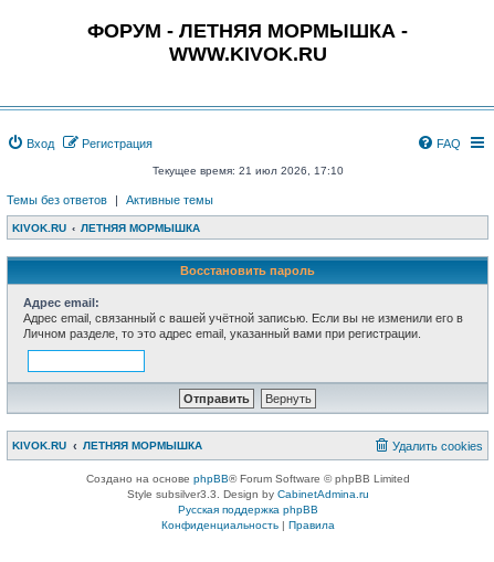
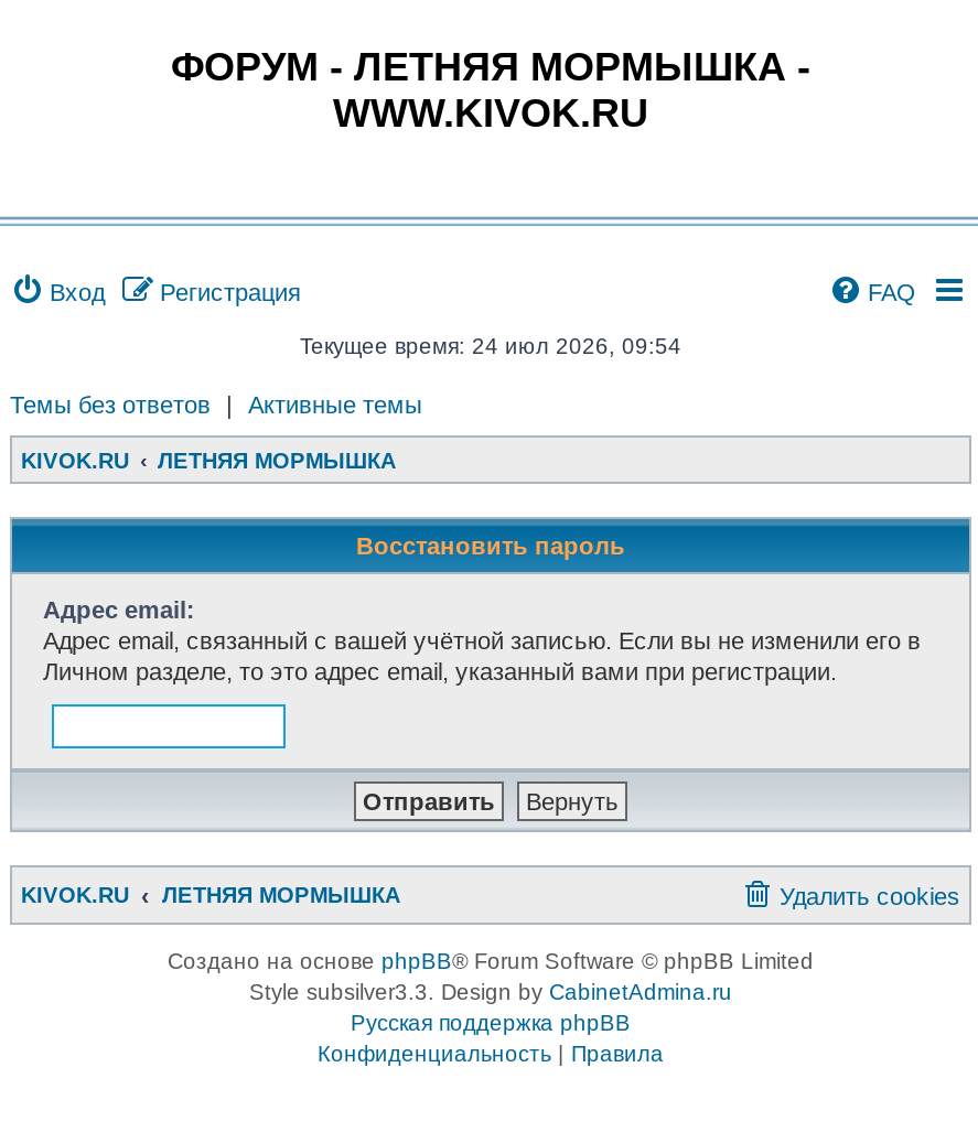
- Текущее время: 21 июл 2026, 17:10
+ Текущее время: 24 июл 2026, 09:54
